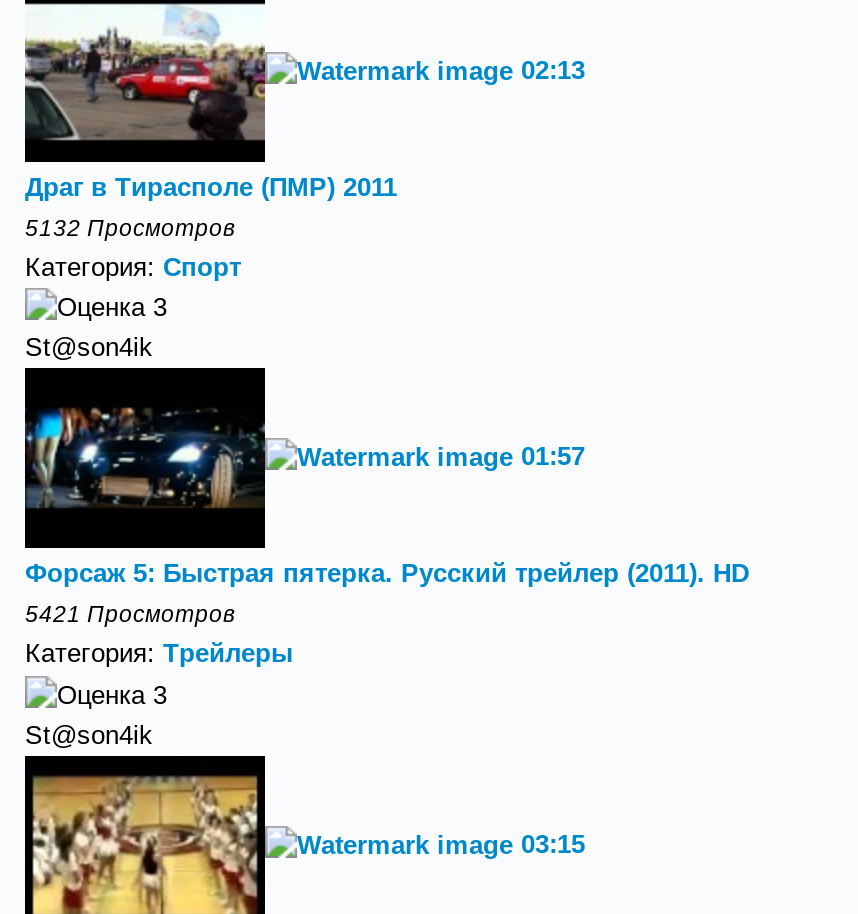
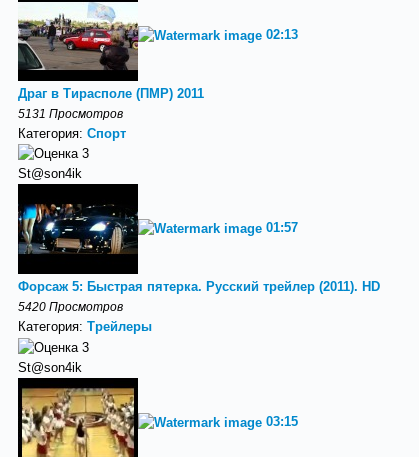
- 5132 Просмотров
+ 5131 Просмотров

- 5421 Просмотров
+ 5420 Просмотров
